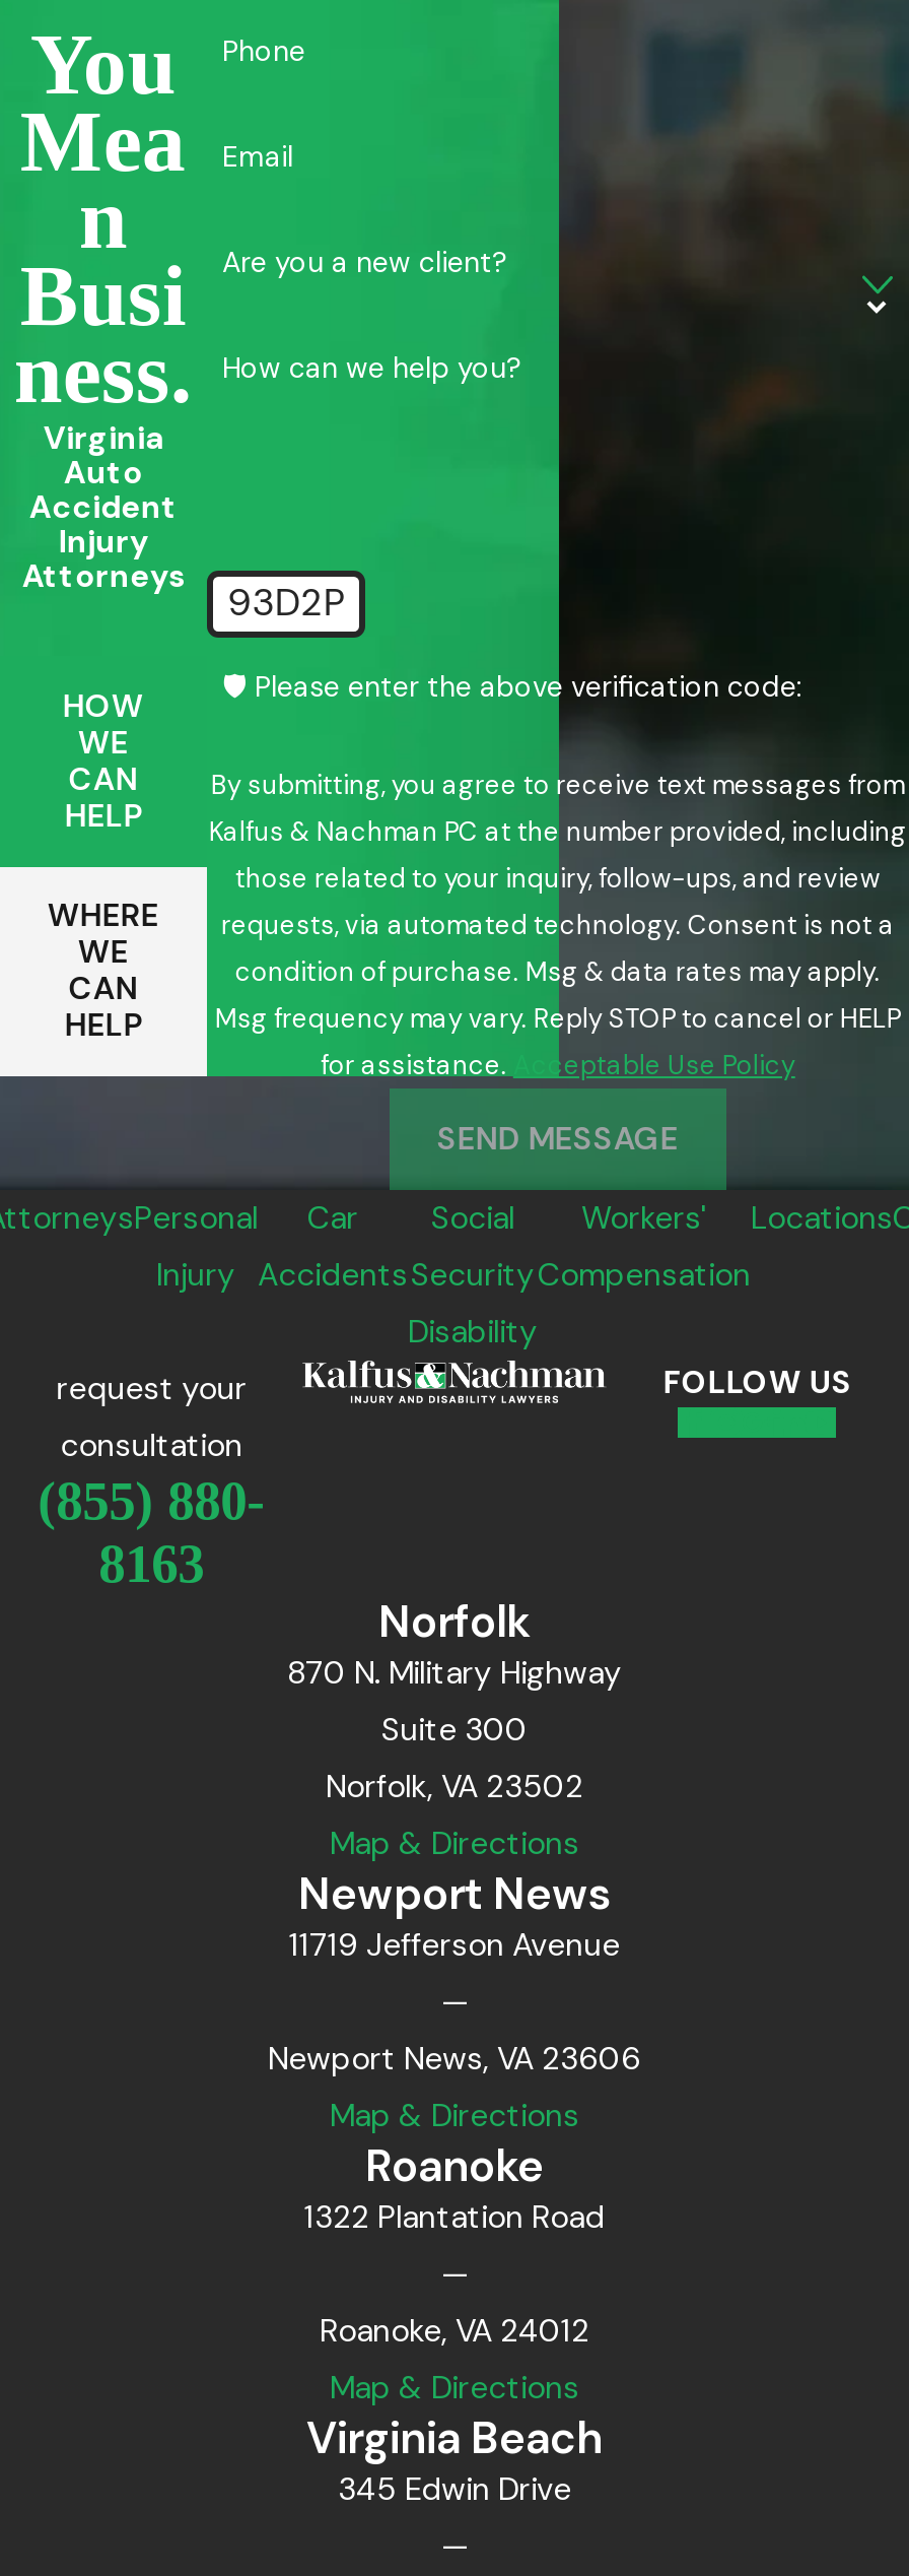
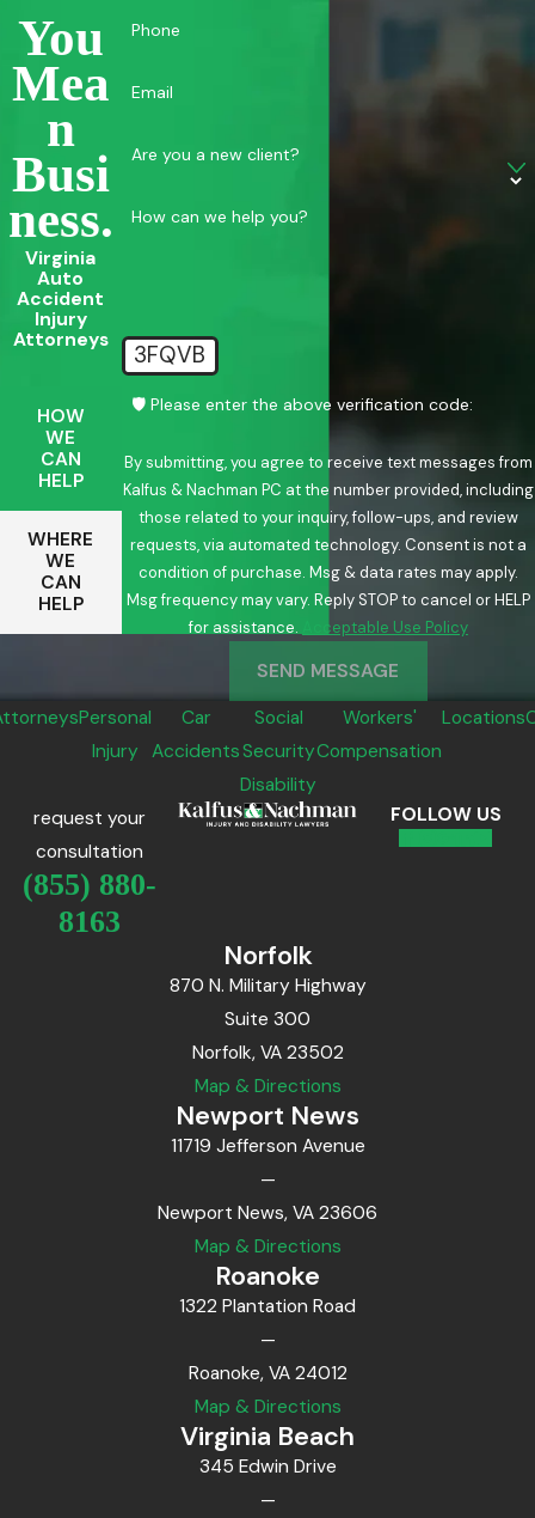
- 93D2P
+ 3FQVB
